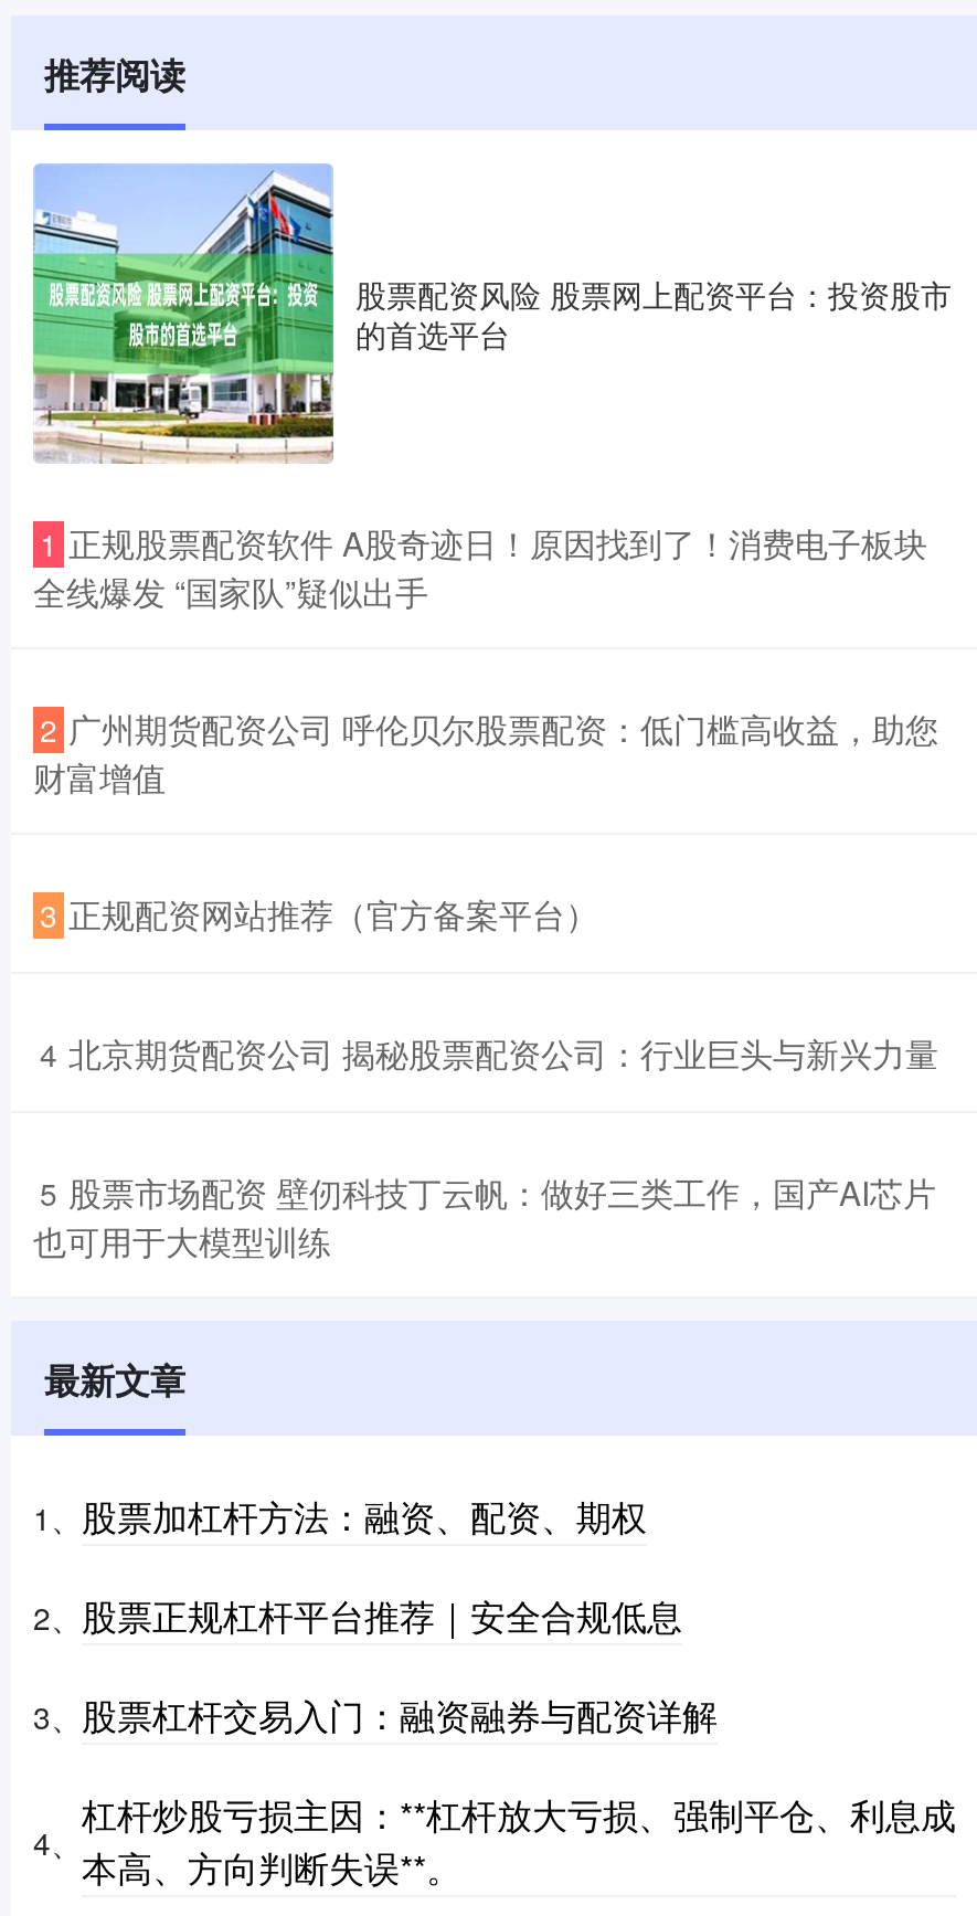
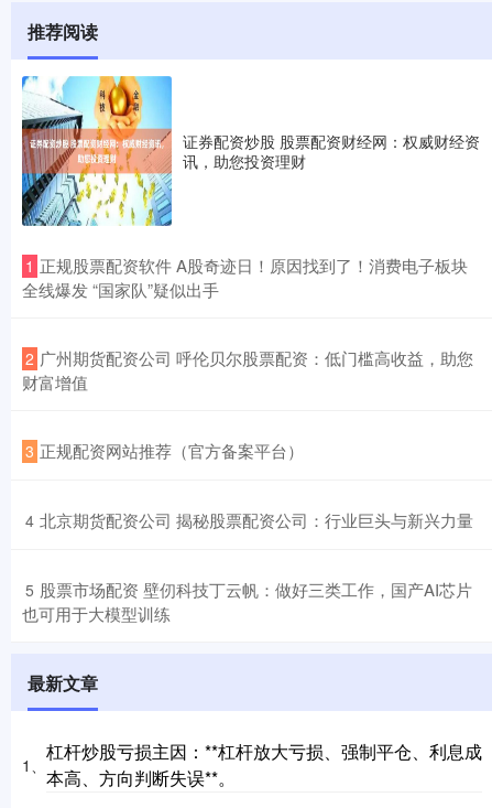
- [image]
- 股票配资风险 股票网上配资平台：投资股市
- 的首选平台
+ [image]
+ 证券配资炒股 股票配资财经网：权威财经资
+ 讯，助您投资理财

- 1、股票加杠杆方法：融资、配资、期权
- 2、股票正规杠杆平台推荐｜安全合规低息
- 3、股票杠杆交易入门：融资融券与配资详解
- 4、
+ 1、
